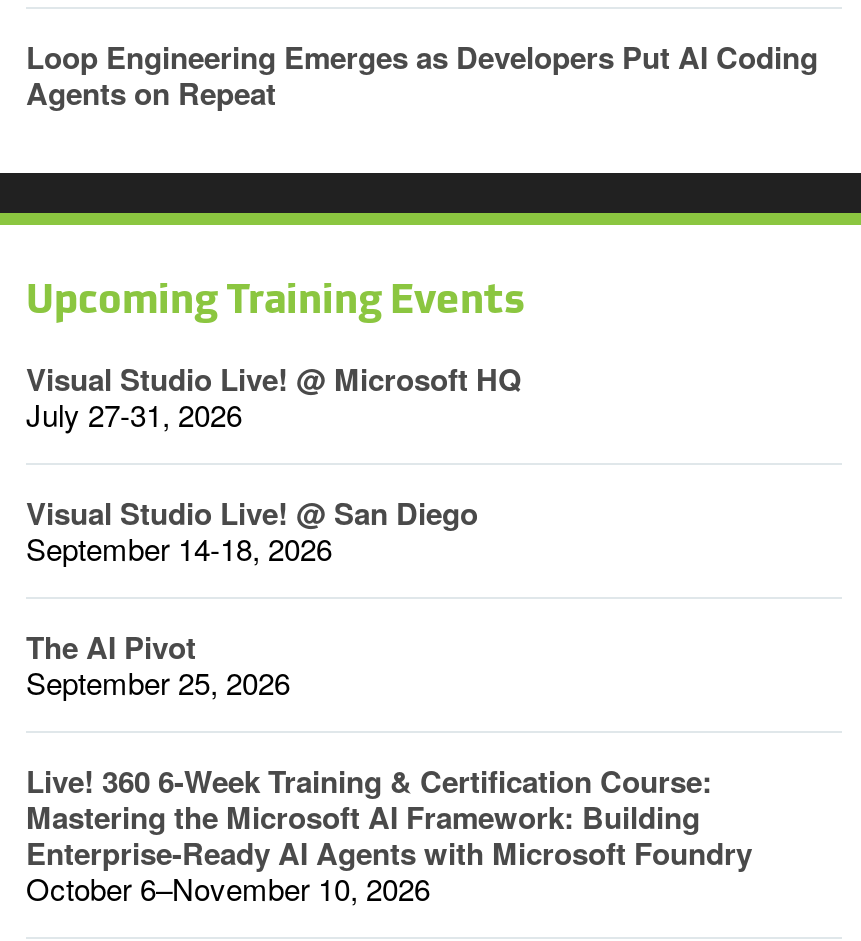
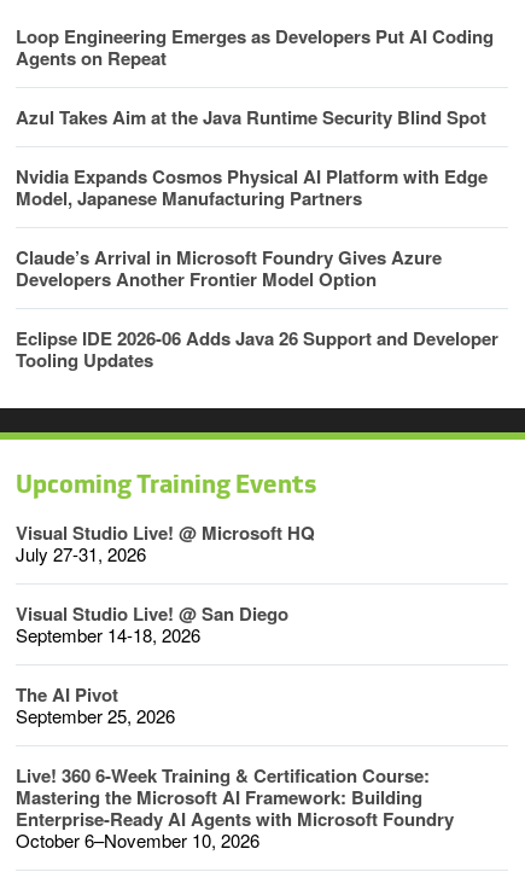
+ Azul Takes Aim at the Java Runtime Security Blind Spot
+ Nvidia Expands Cosmos Physical AI Platform with Edge
+ Model, Japanese Manufacturing Partners
+ Claude’s Arrival in Microsoft Foundry Gives Azure
+ Developers Another Frontier Model Option
+ Eclipse IDE 2026-06 Adds Java 26 Support and Developer
+ Tooling Updates
